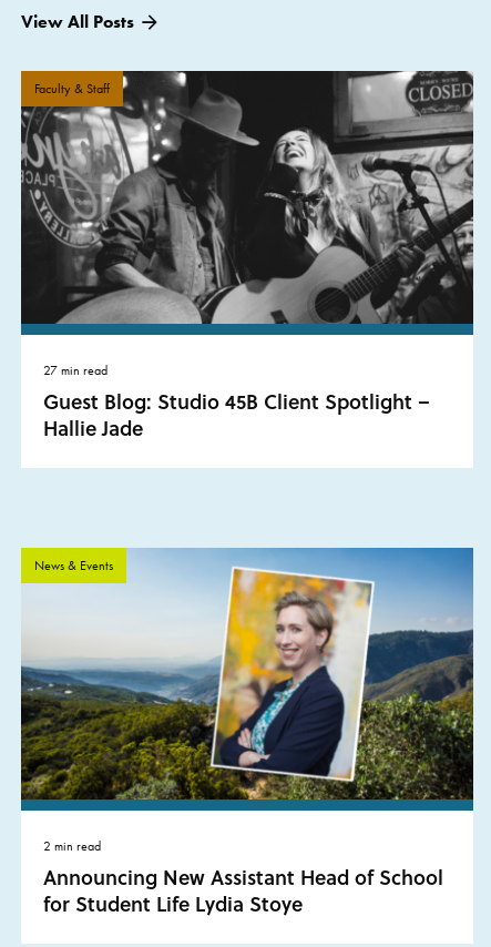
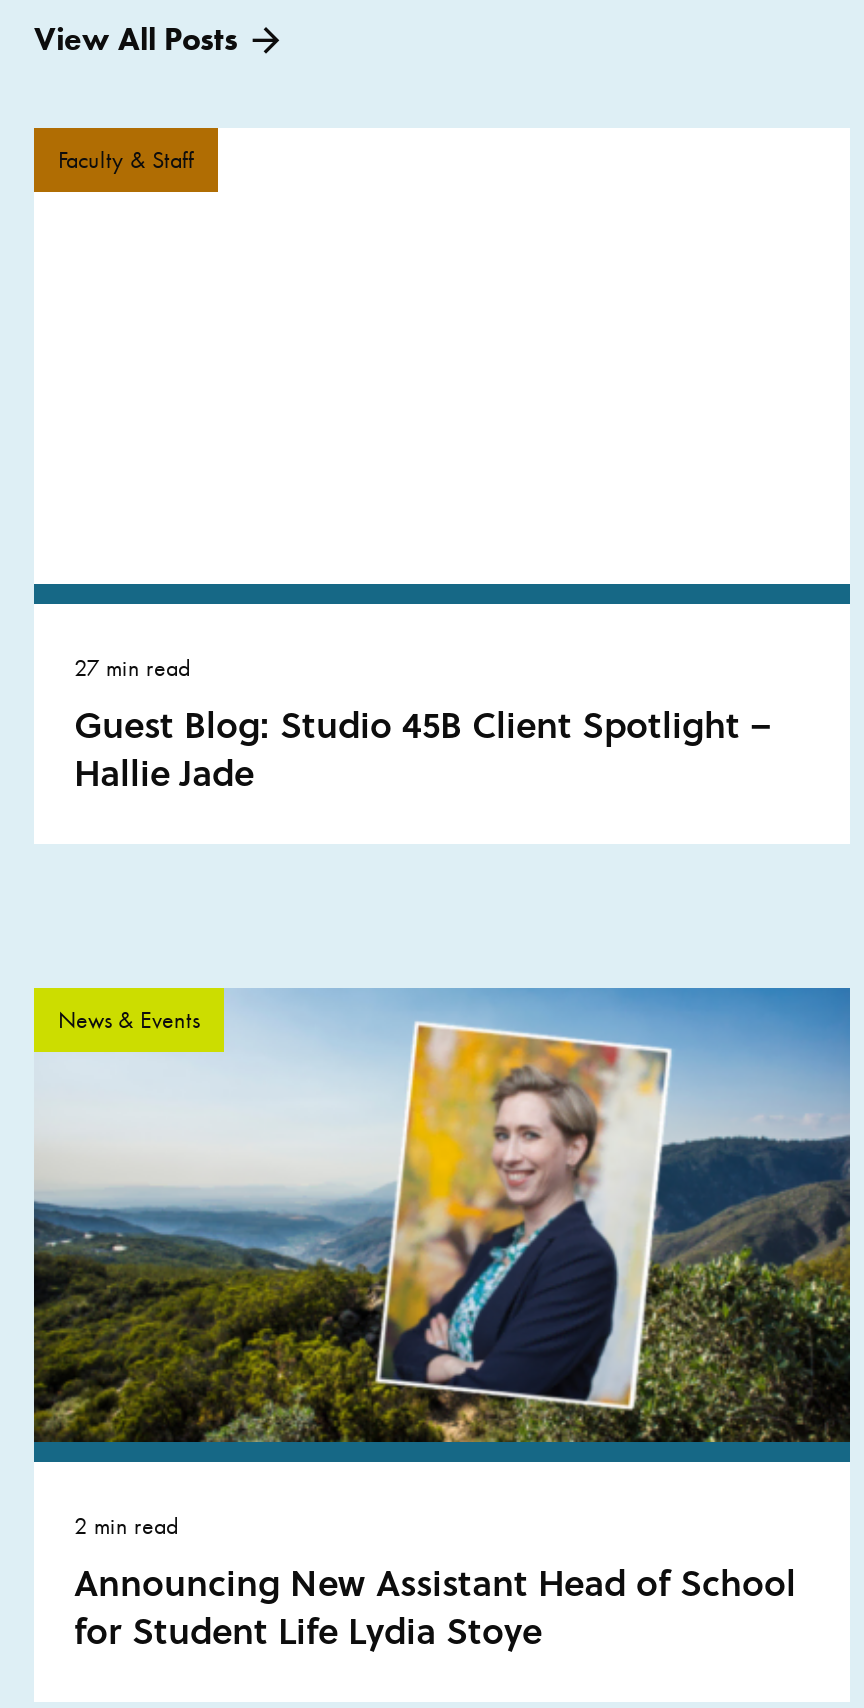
- [image]
